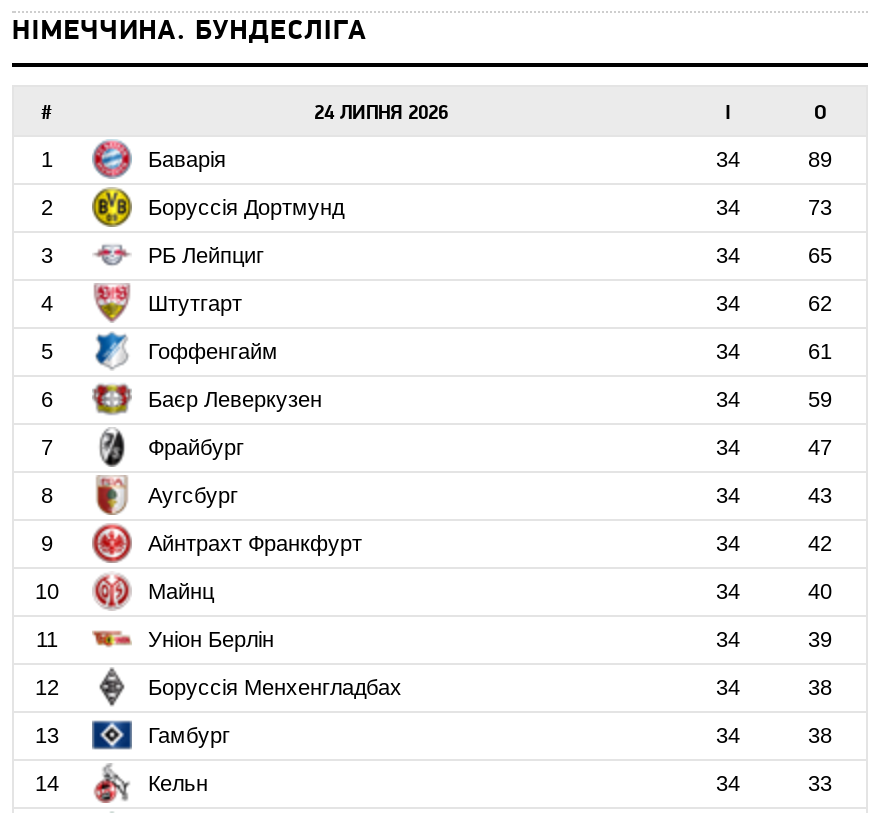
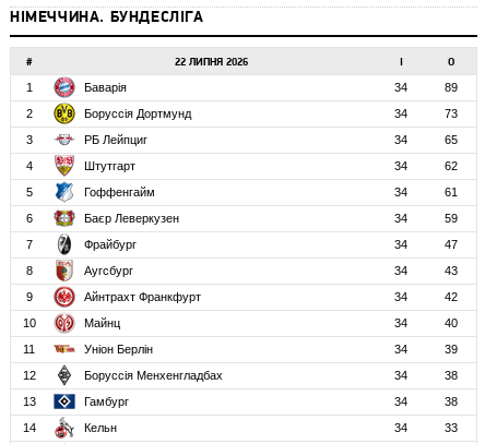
- 24 ЛИПНЯ 2026
+ 22 ЛИПНЯ 2026
